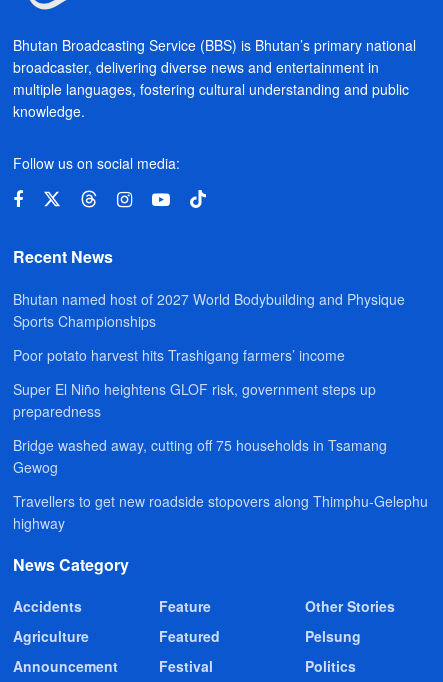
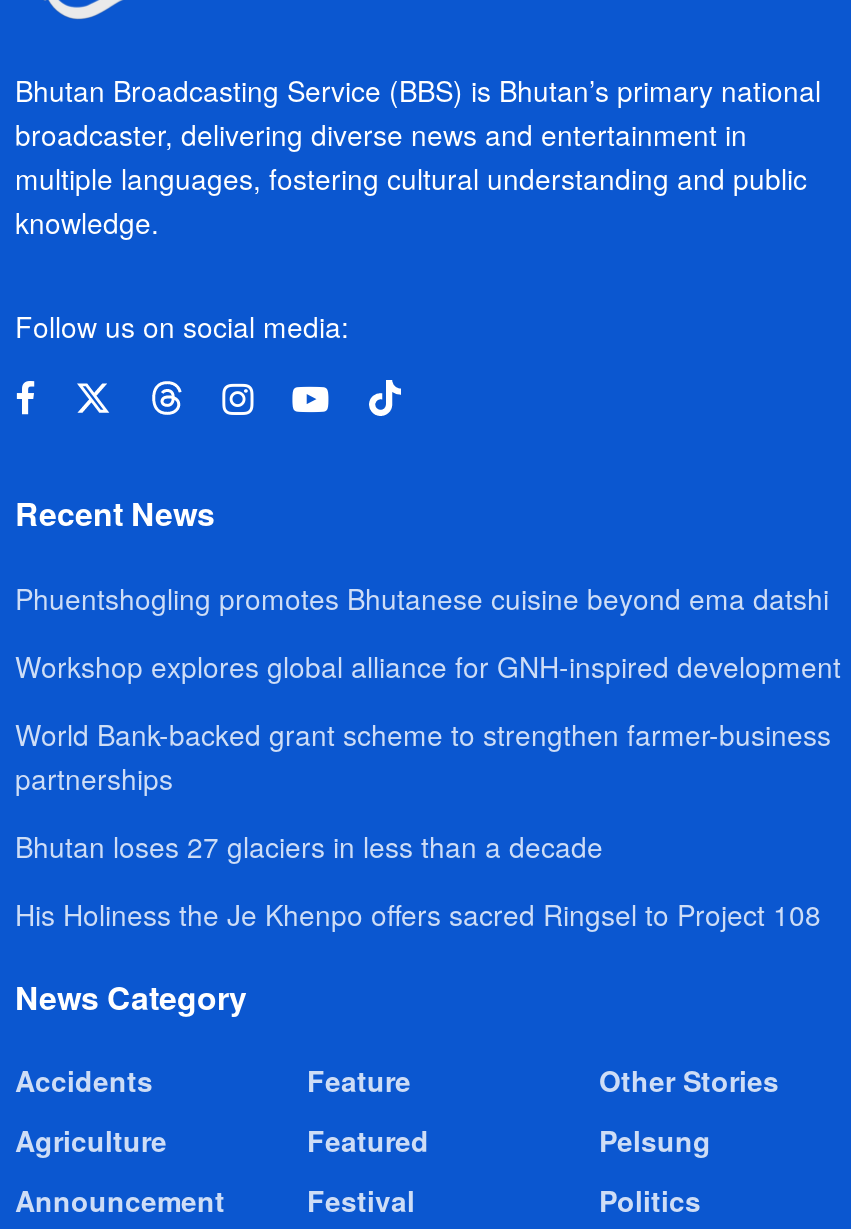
- Bhutan named host of 2027 World Bodybuilding and Physique
- Sports Championships
+ Phuentshogling promotes Bhutanese cuisine beyond ema datshi

- Poor potato harvest hits Trashigang farmers’ income
+ Workshop explores global alliance for GNH-inspired development

- Super El Niño heightens GLOF risk, government steps up
- preparedness
+ World Bank-backed grant scheme to strengthen farmer-business
+ partnerships

- Bridge washed away, cutting off 75 households in Tsamang
- Gewog
+ Bhutan loses 27 glaciers in less than a decade

- Travellers to get new roadside stopovers along Thimphu-Gelephu
- highway
+ His Holiness the Je Khenpo offers sacred Ringsel to Project 108
